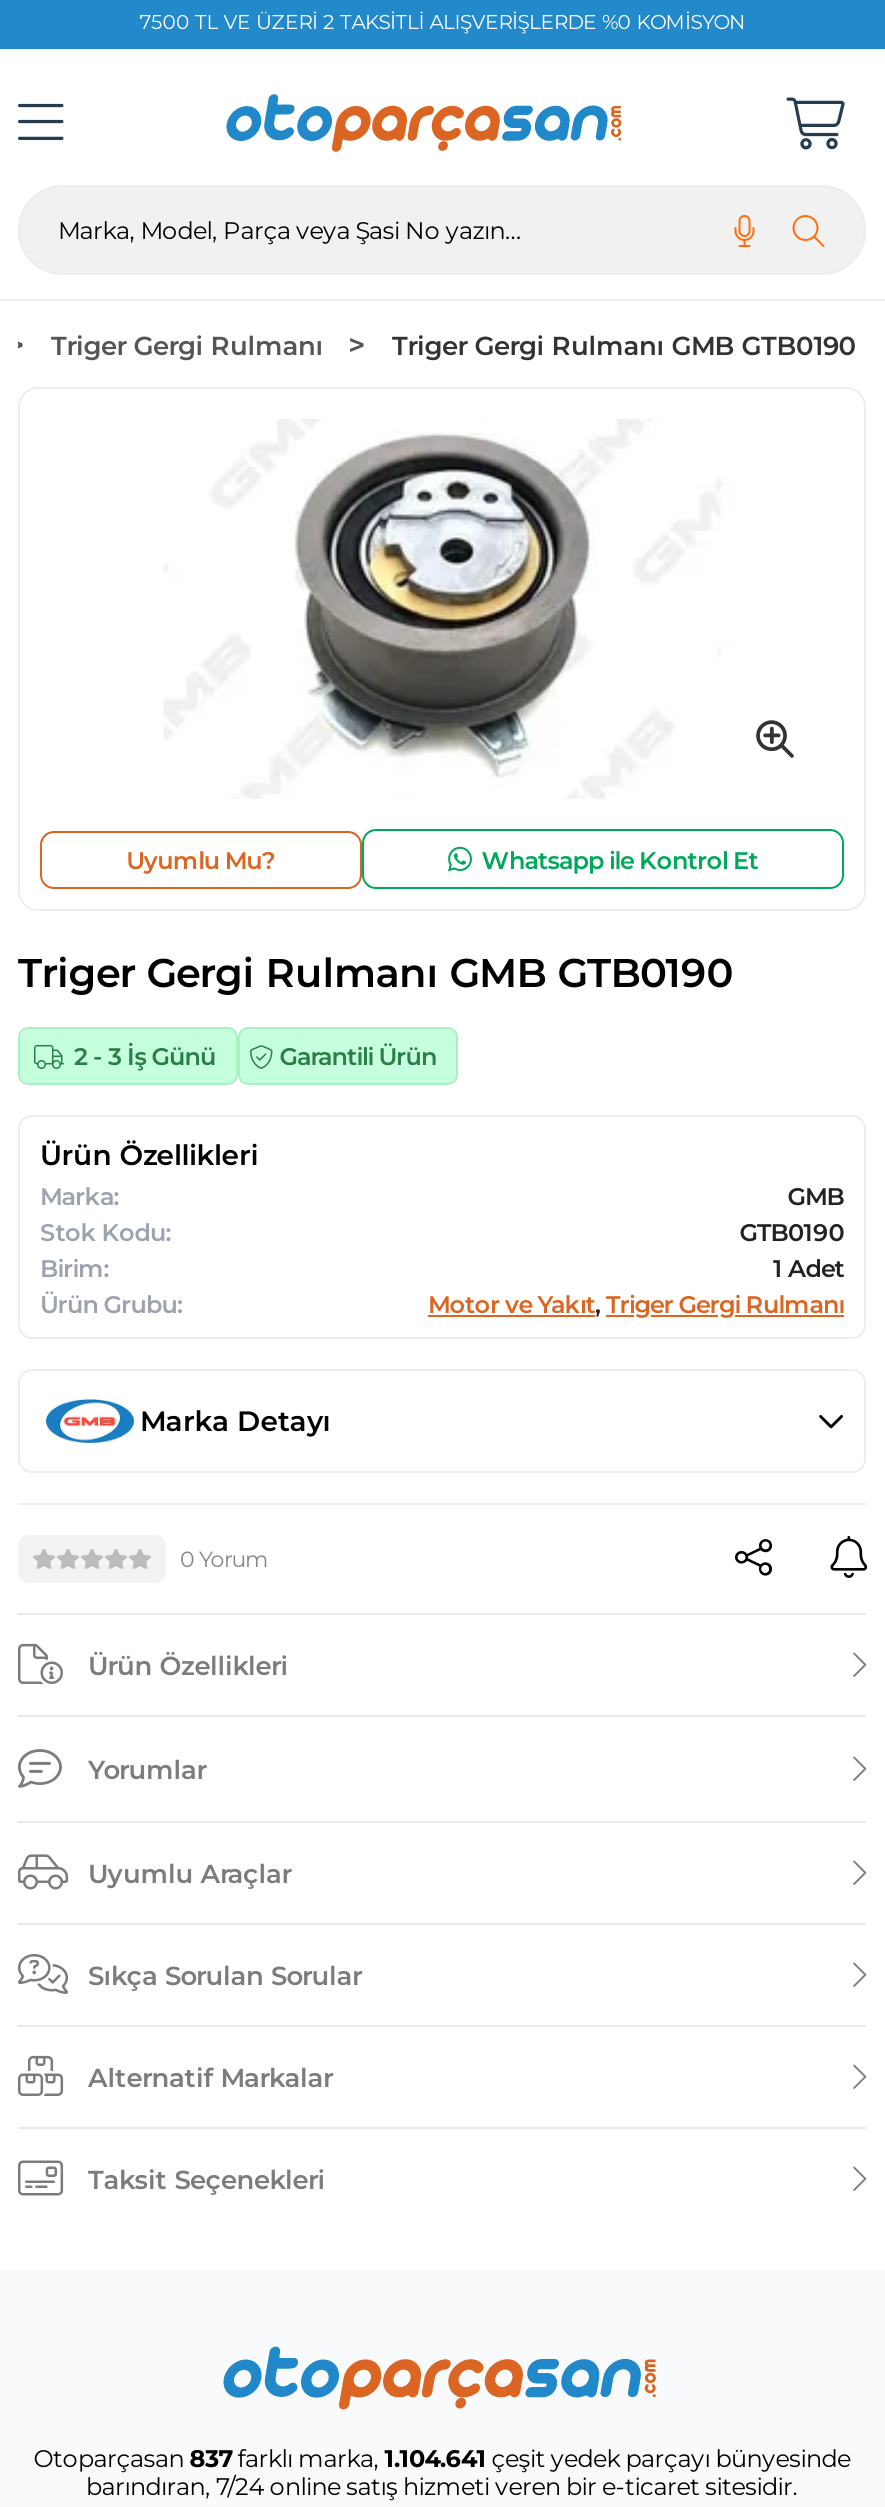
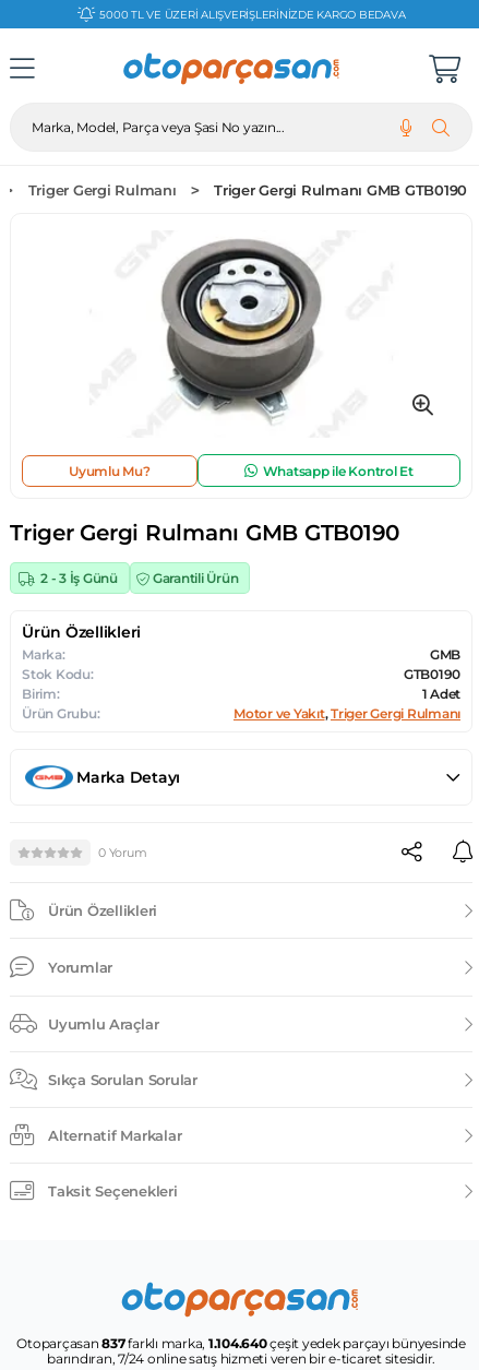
- 7500 TL VE ÜZERI 2 TAKSITLI ALIŞVERIŞLERDE %0 KOMISYON
+ 5000 TL VE ÜZERİ ALIŞVERİŞLERİNİZDE KARGO BEDAVA

- Otoparçasan 837farklı marka, 1.104.641 çeşit yedek parçayı bünyesinde
+ Otoparçasan 837farklı marka, 1.104.640 çeşit yedek parçayı bünyesinde
